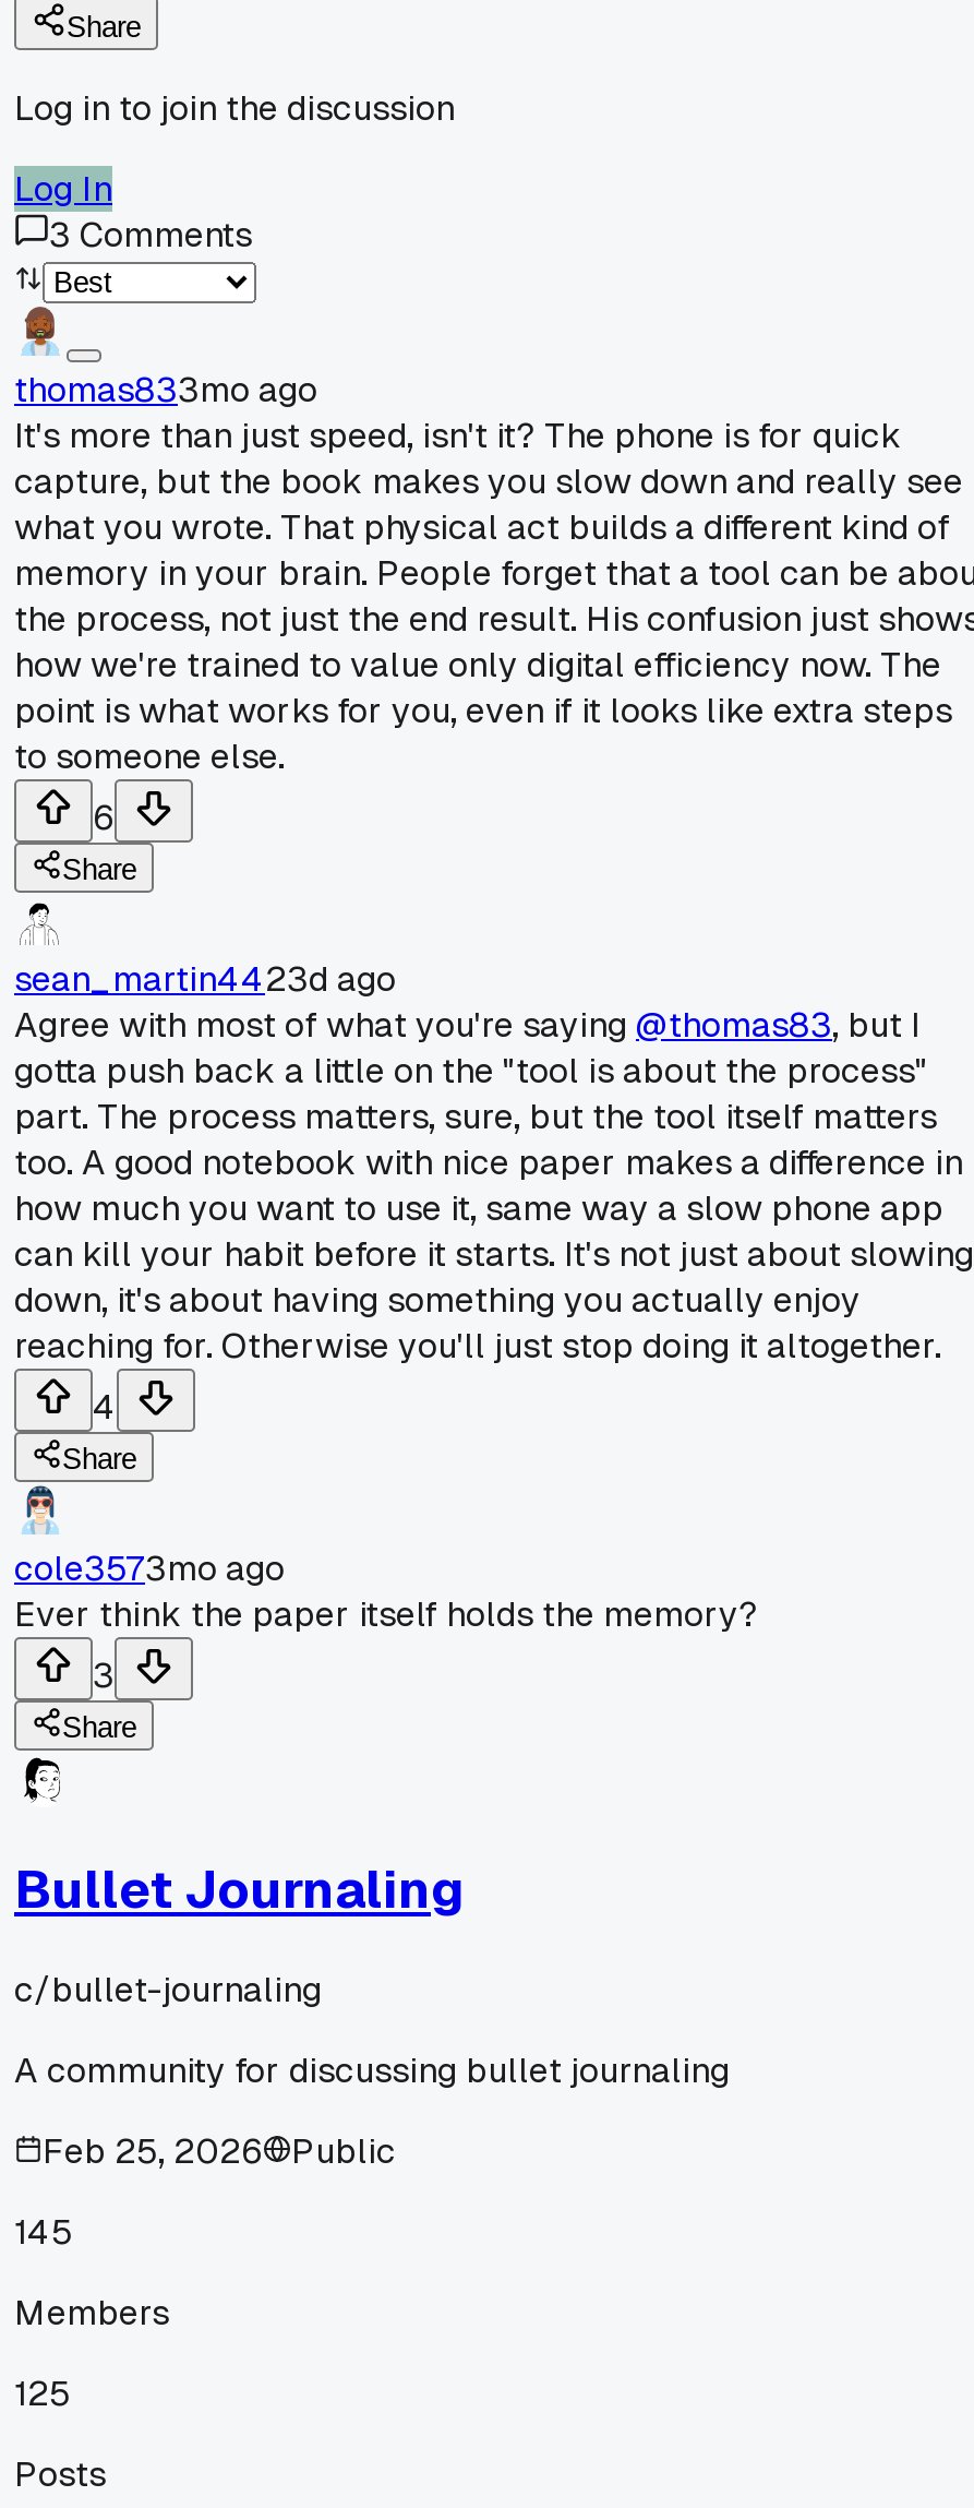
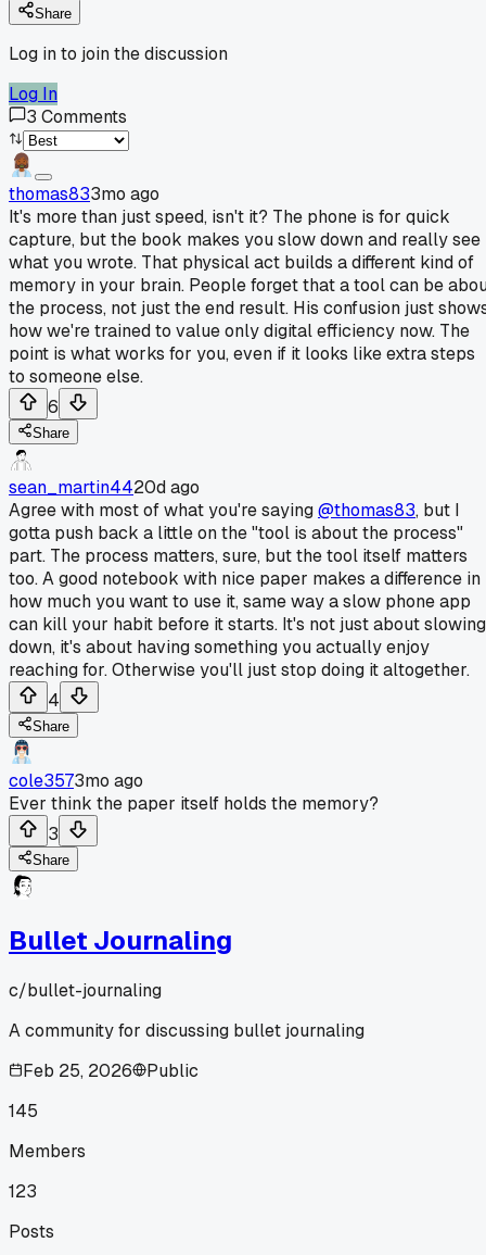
- sean_martin4423d ago
+ sean_martin4420d ago

- 125
+ 123
